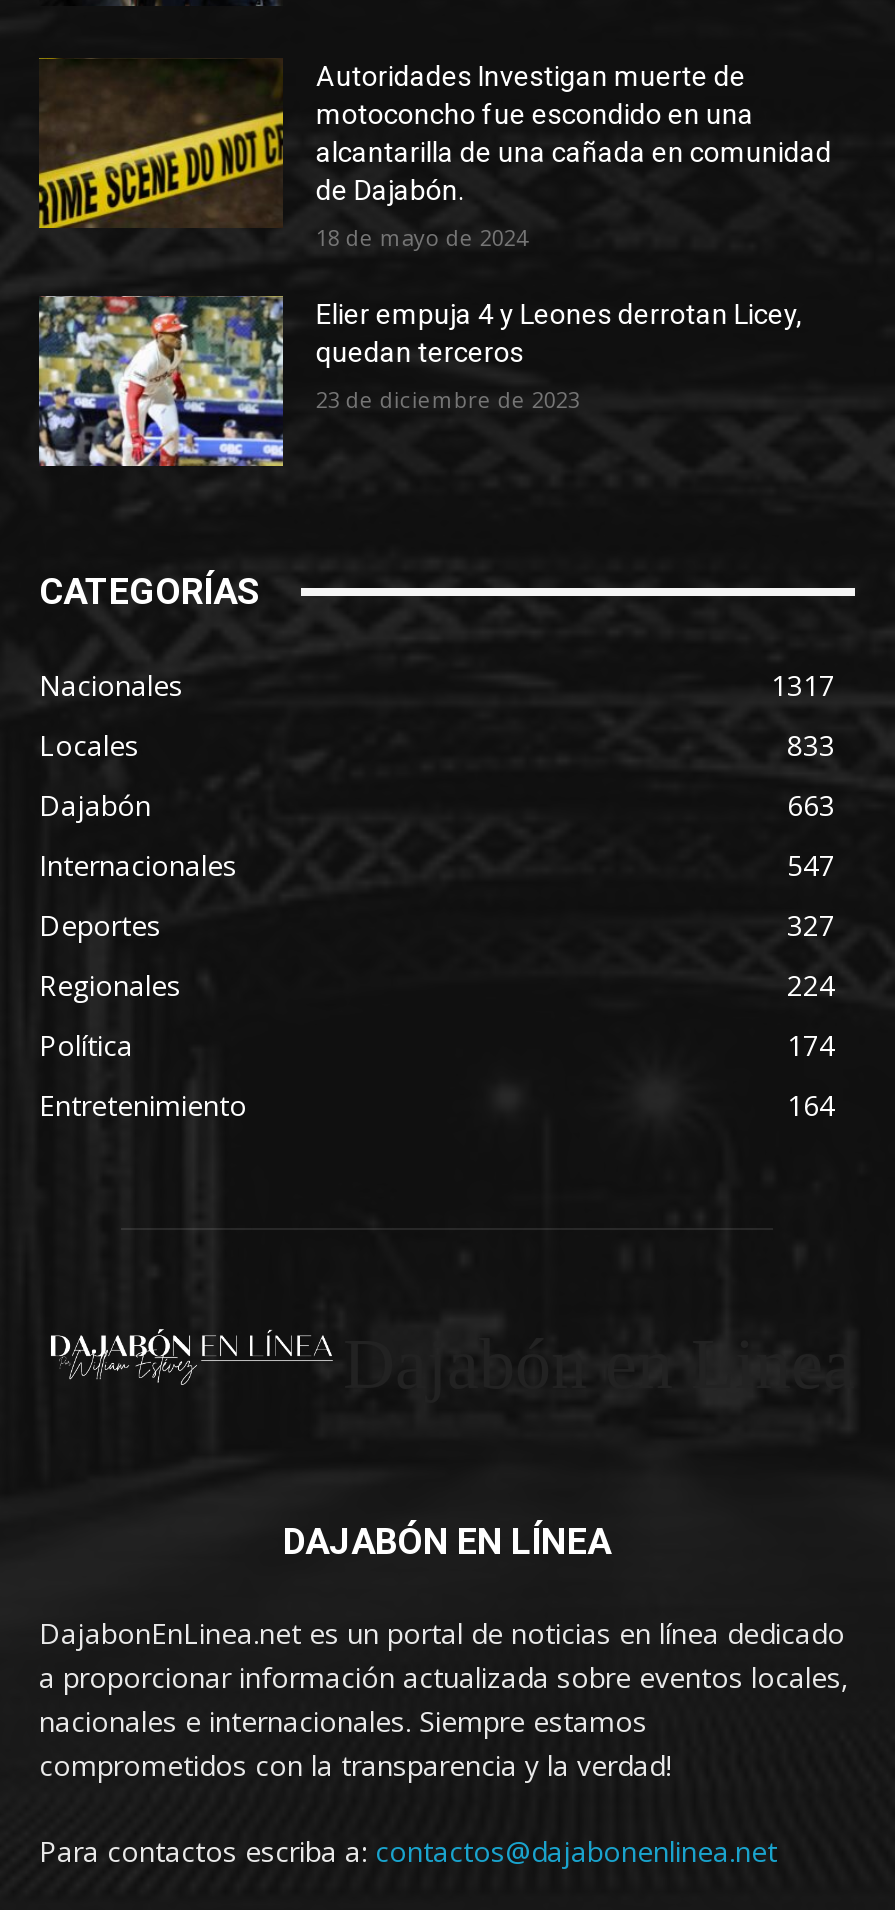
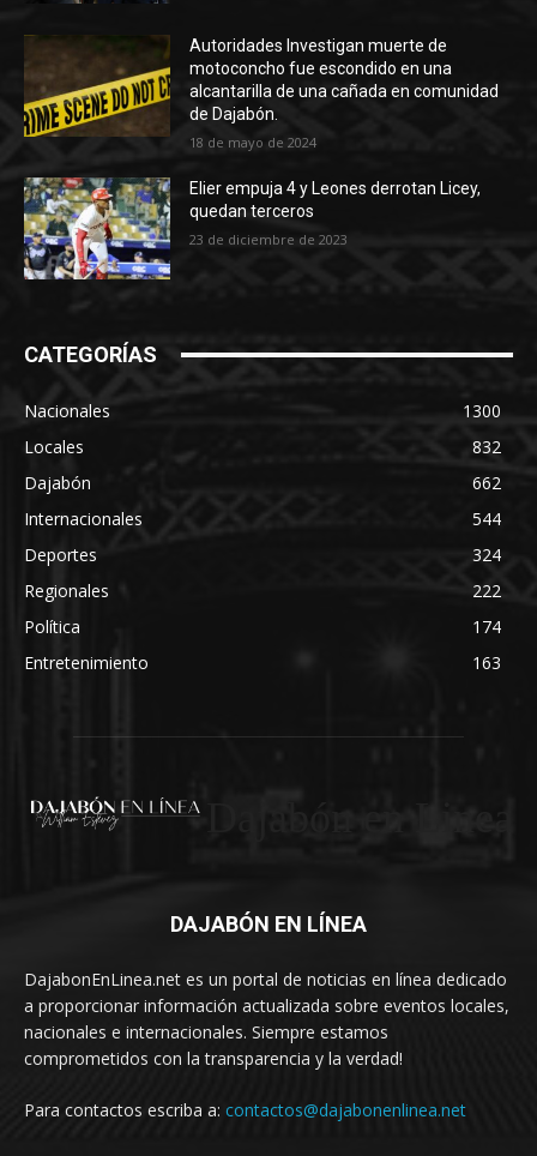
- 1317
+ 1300

- 833
+ 832

- 663
+ 662

- 547
+ 544

- 327
+ 324

- 224
+ 222

- 164
+ 163
